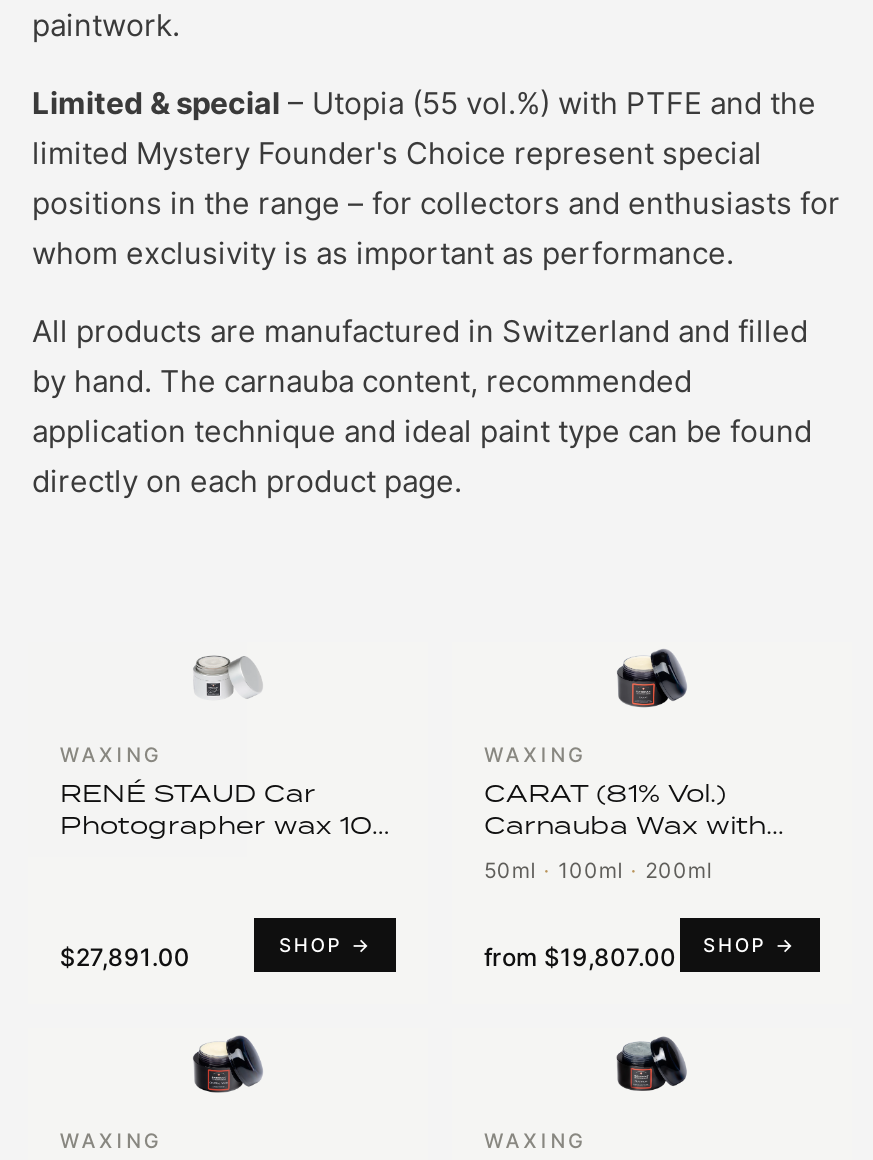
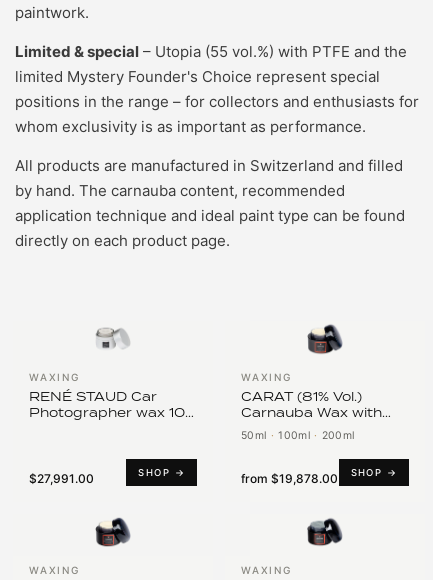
- $27,891.00
+ $27,991.00

- from $19,807.00
+ from $19,878.00
